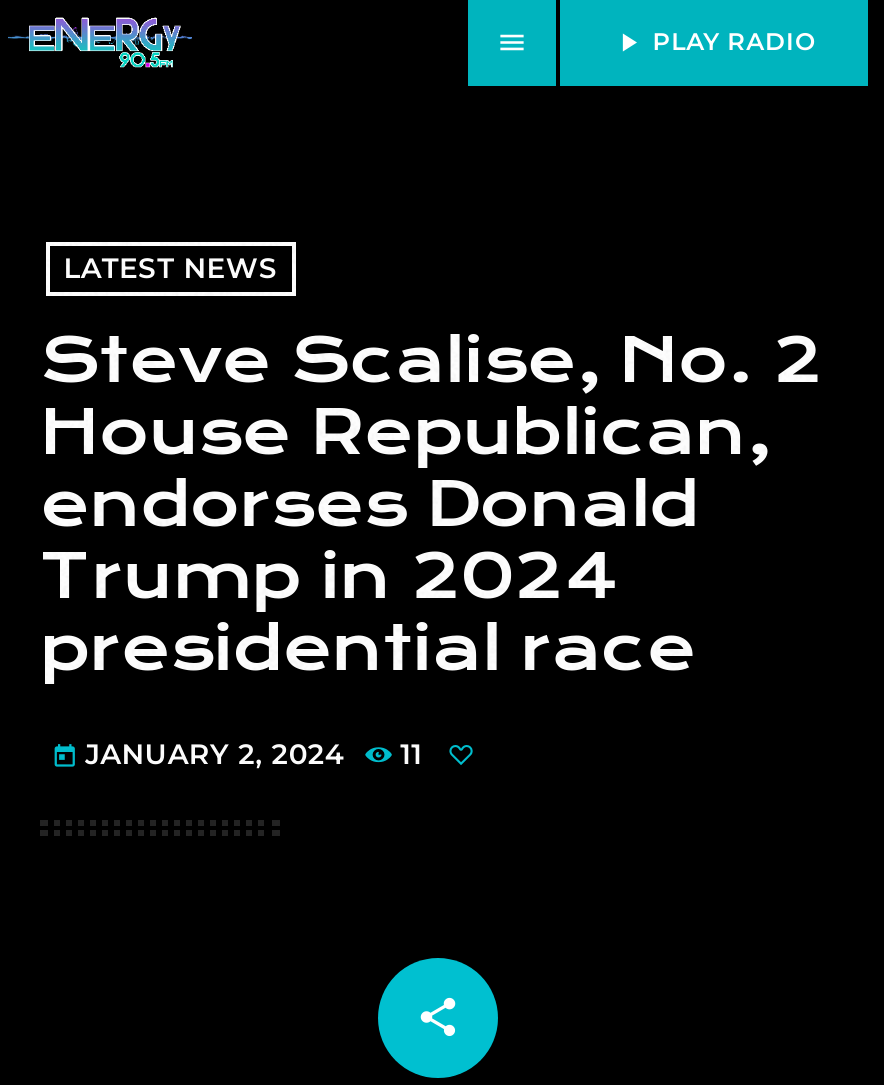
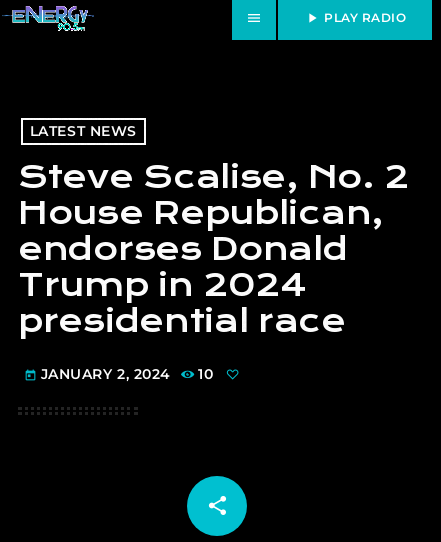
- 11
+ 10
